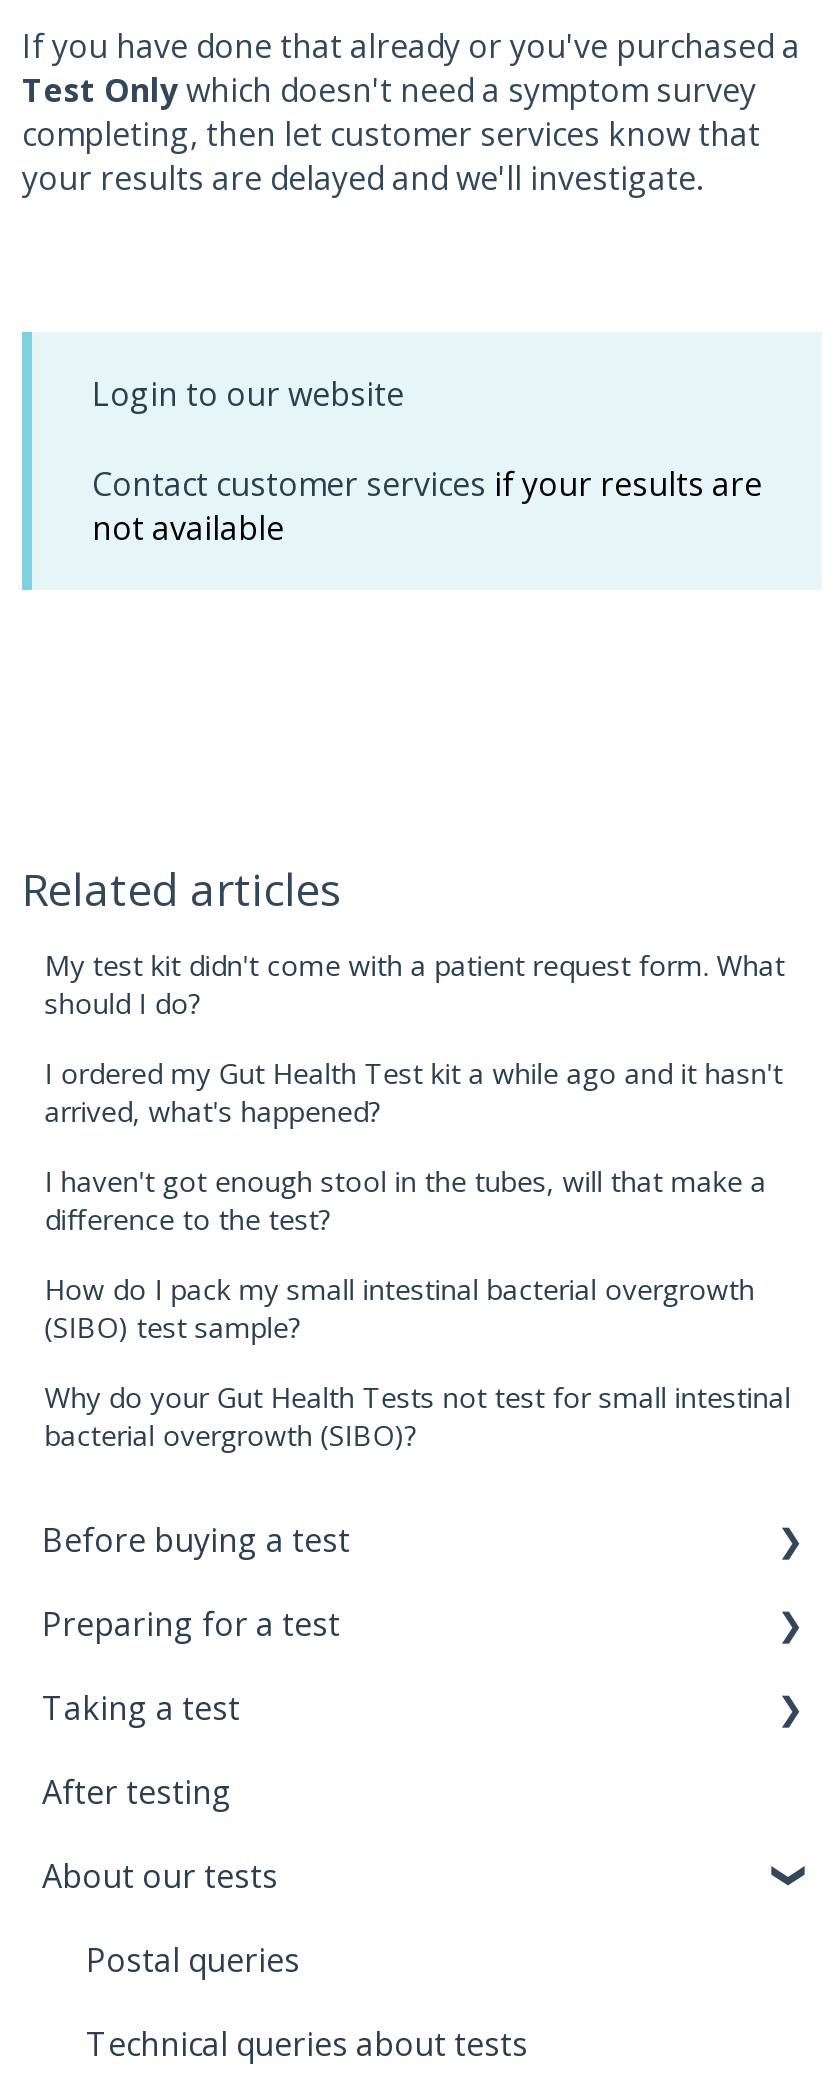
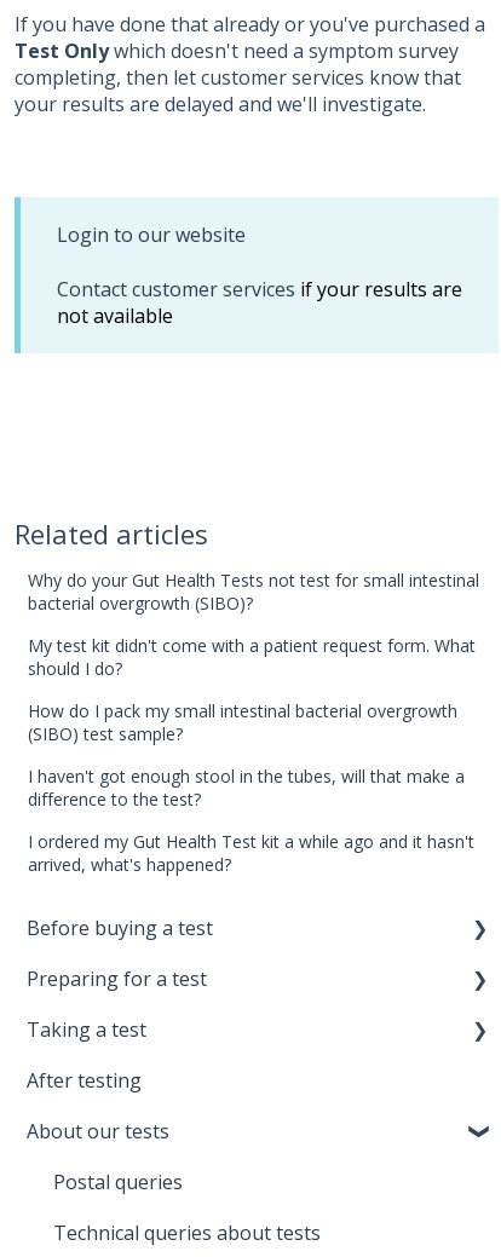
moved down: My test kit didn't come with a patient request form. What | should I do? | How do I pack my small intestinal bacterial overgrowth | (SIBO) test sample? | I haven't got enough stool in the tubes, will that make a | difference to the test? | I ordered my Gut Health Test kit a while ago and it hasn't | arrived, what's happened?

moved up: Why do your Gut Health Tests not test for small intestinal | bacterial overgrowth (SIBO)?
